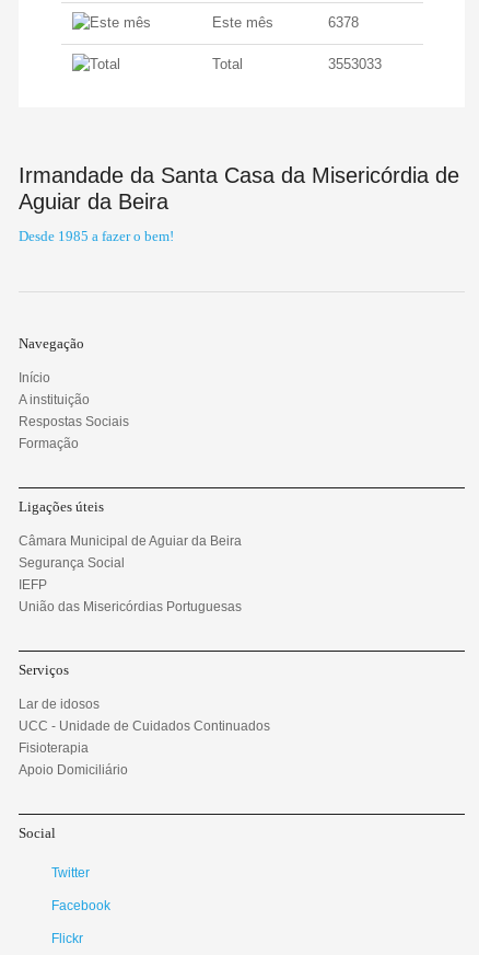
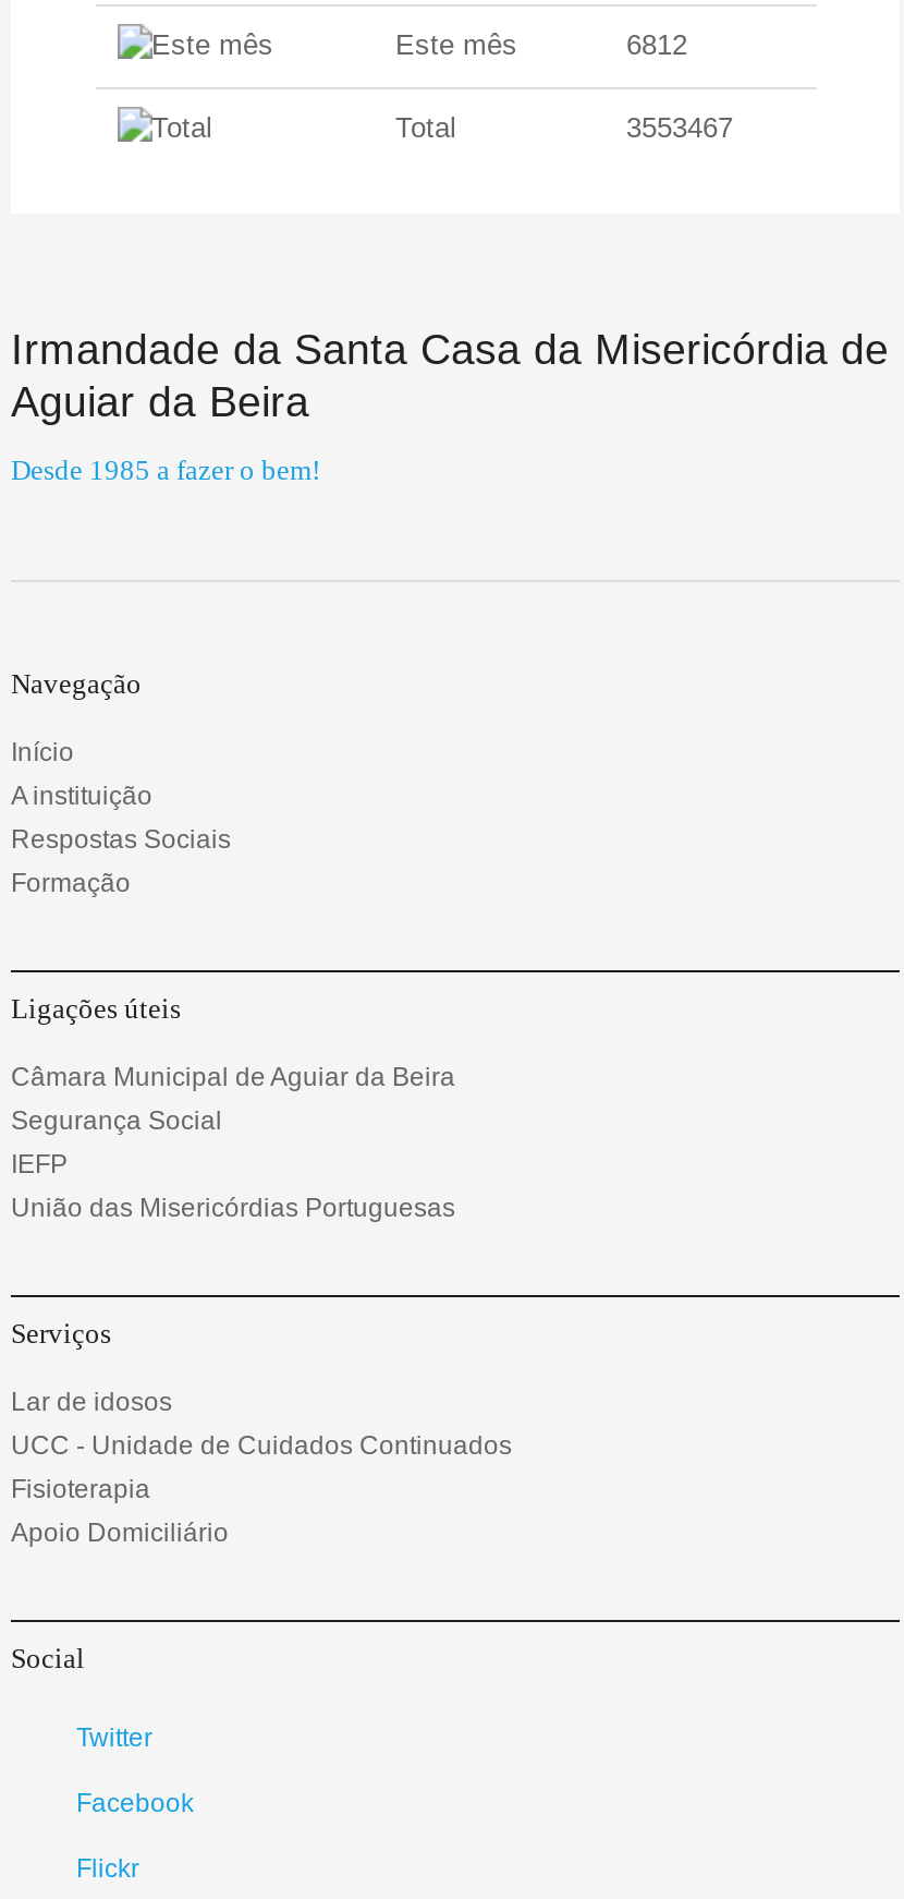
- 6378
+ 6812

- 3553033
+ 3553467
